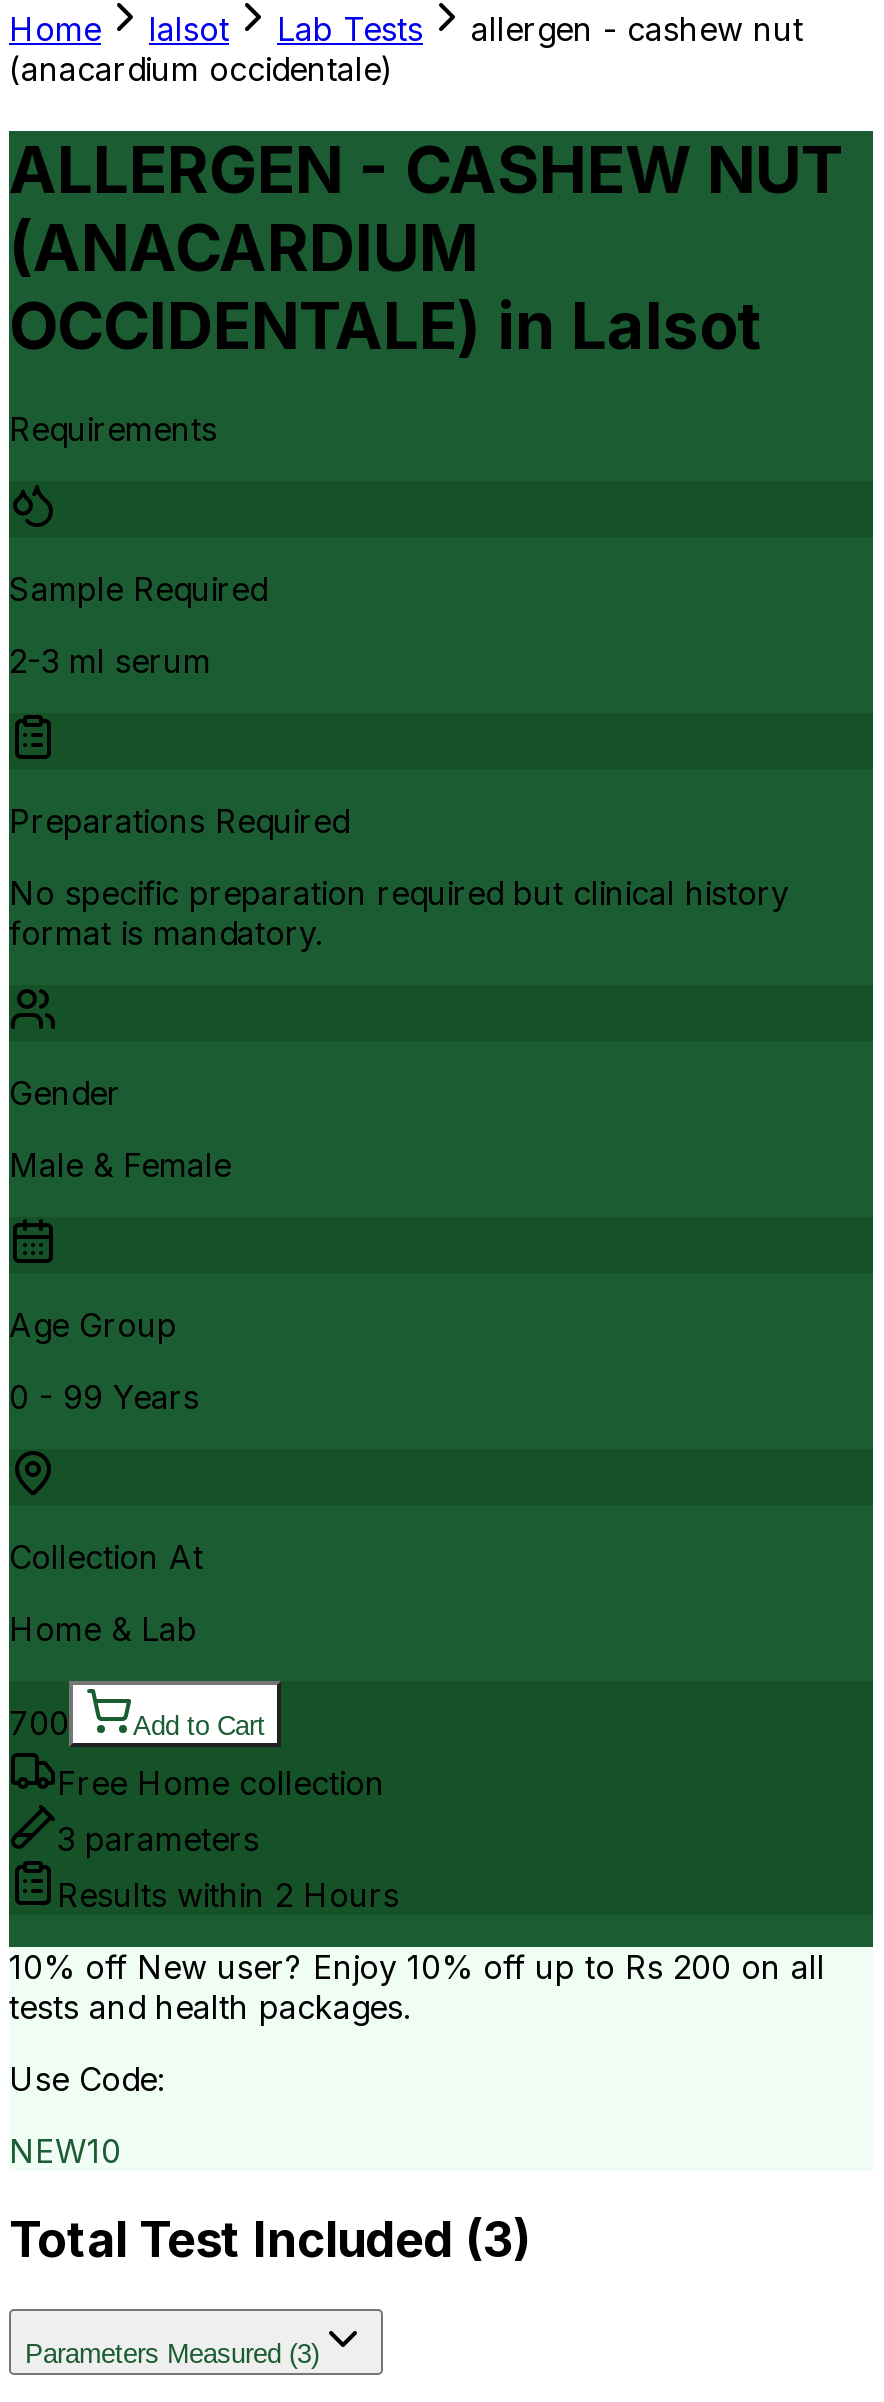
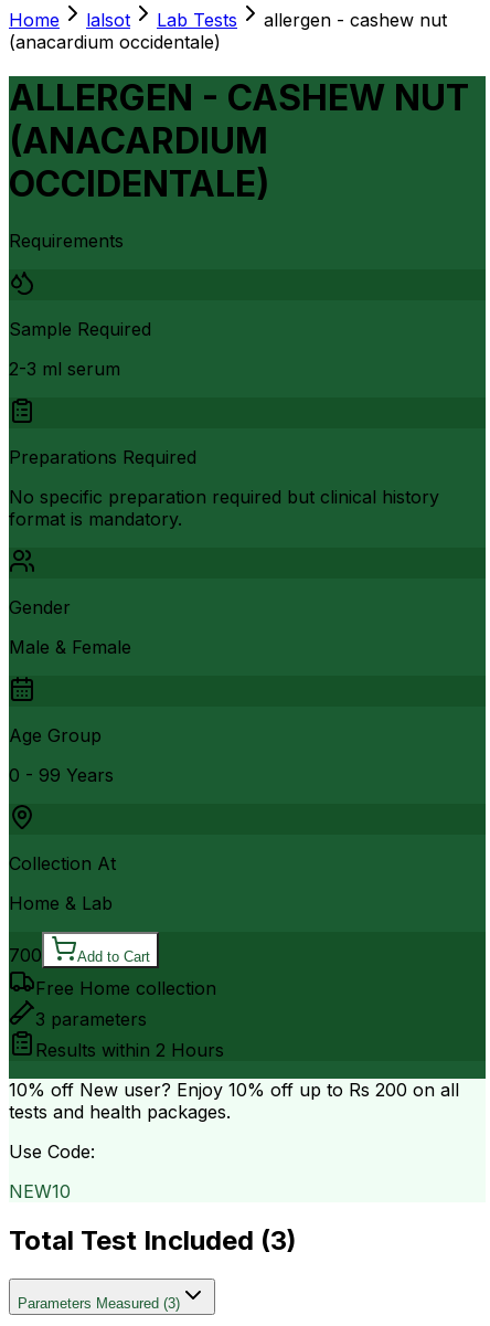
- OCCIDENTALE) in Lalsot
+ OCCIDENTALE)
